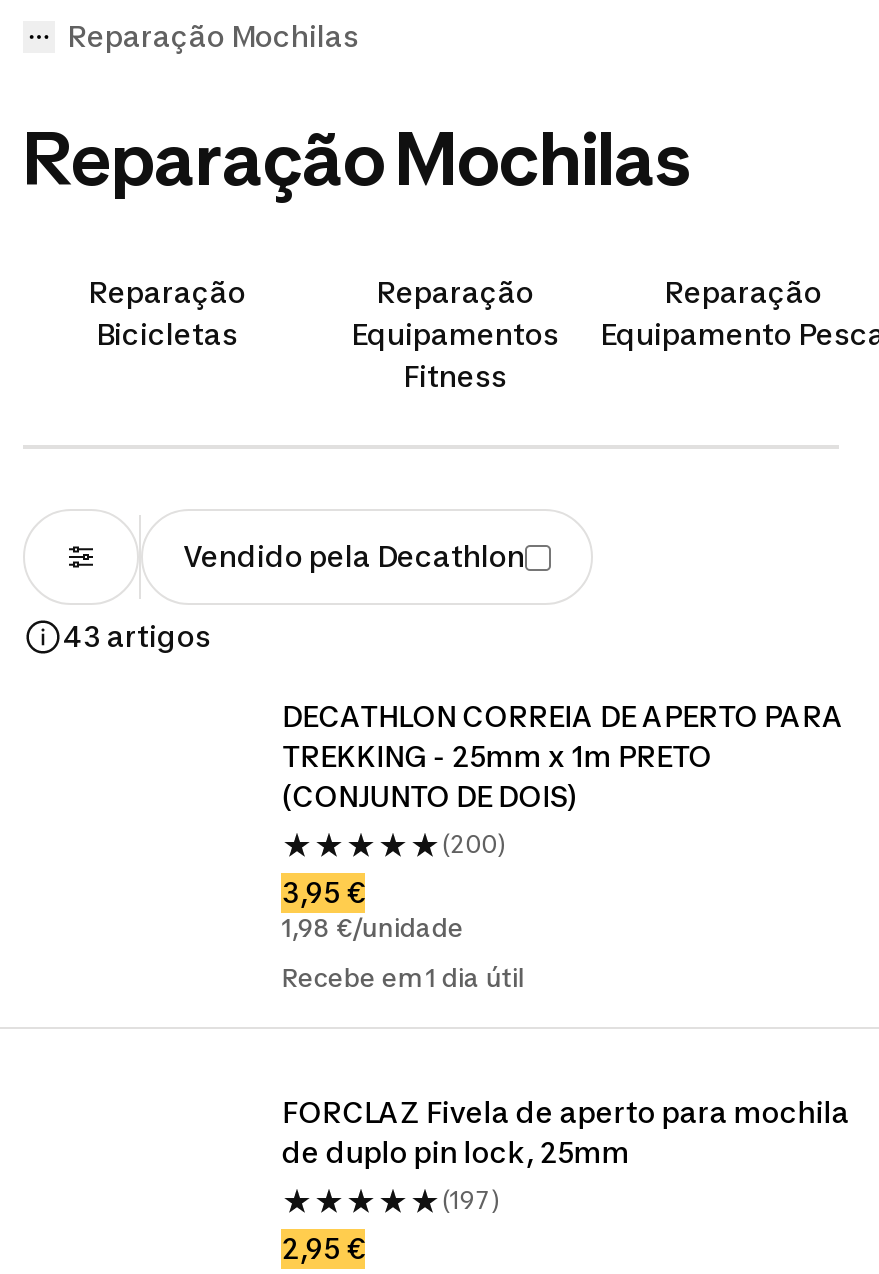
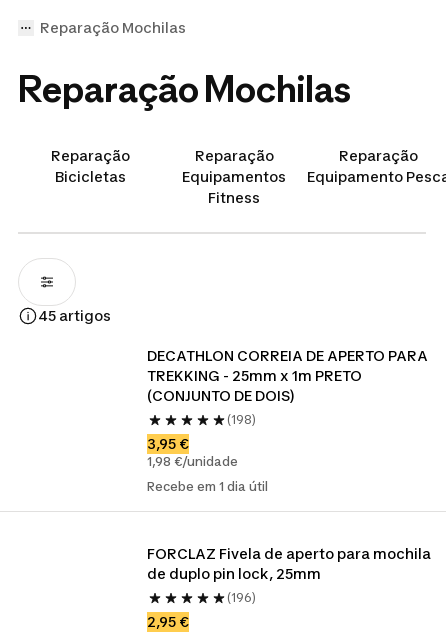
- Vendido pela Decathlon
- 43 artigos
+ 45 artigos

- (200)
+ (198)

- (197)
+ (196)
